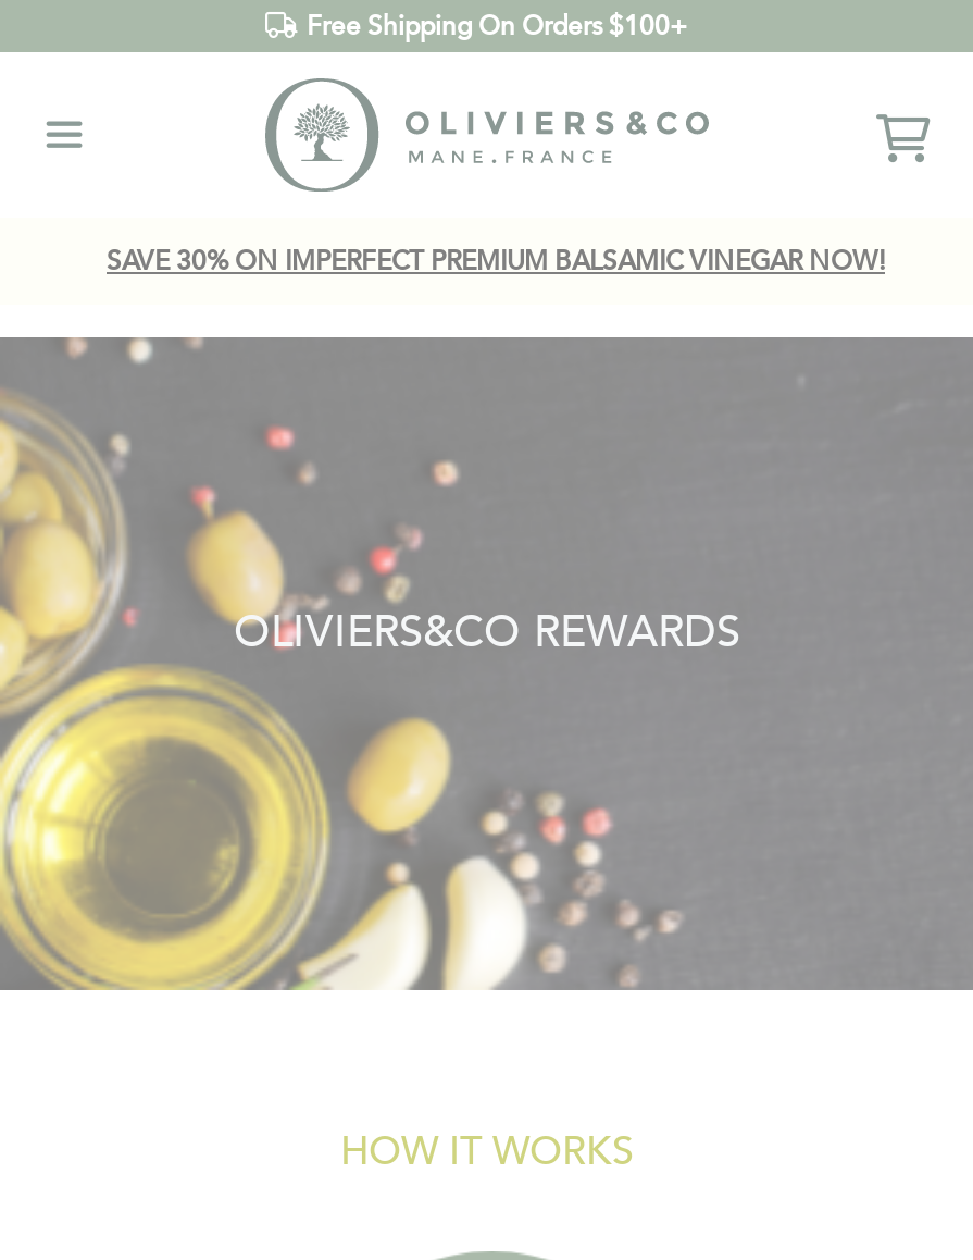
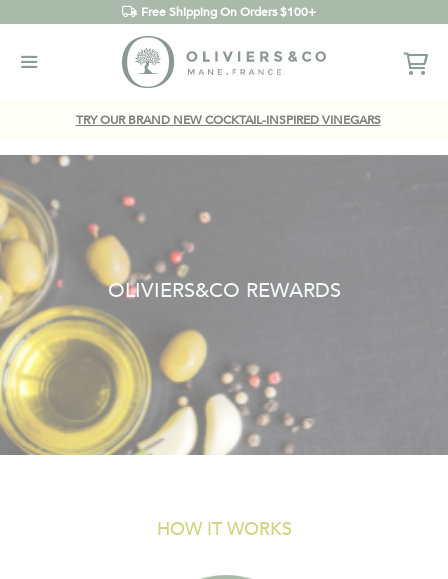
- SAVE 30% ON IMPERFECT PREMIUM BALSAMIC VINEGAR NOW!
+ TRY OUR BRAND NEW COCKTAIL-INSPIRED VINEGARS
